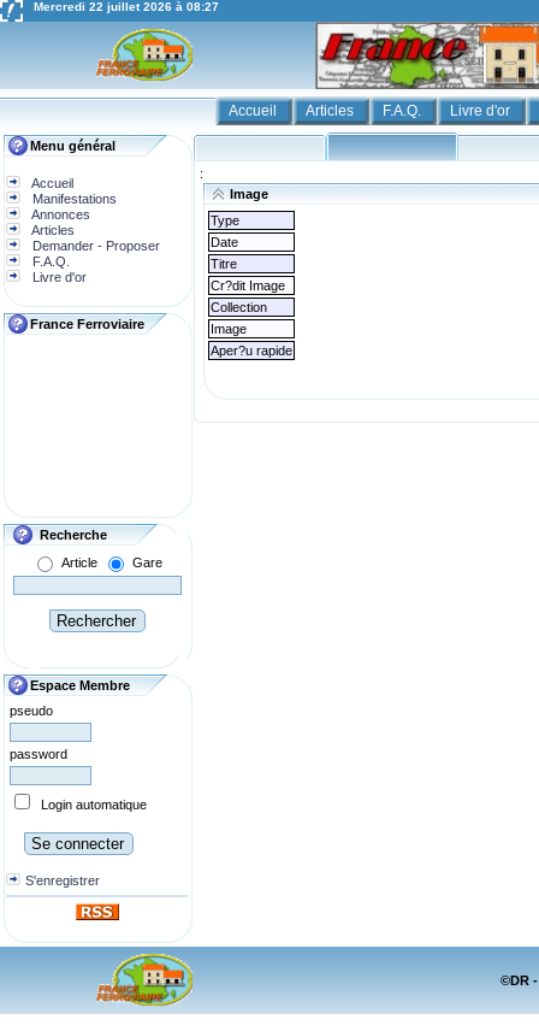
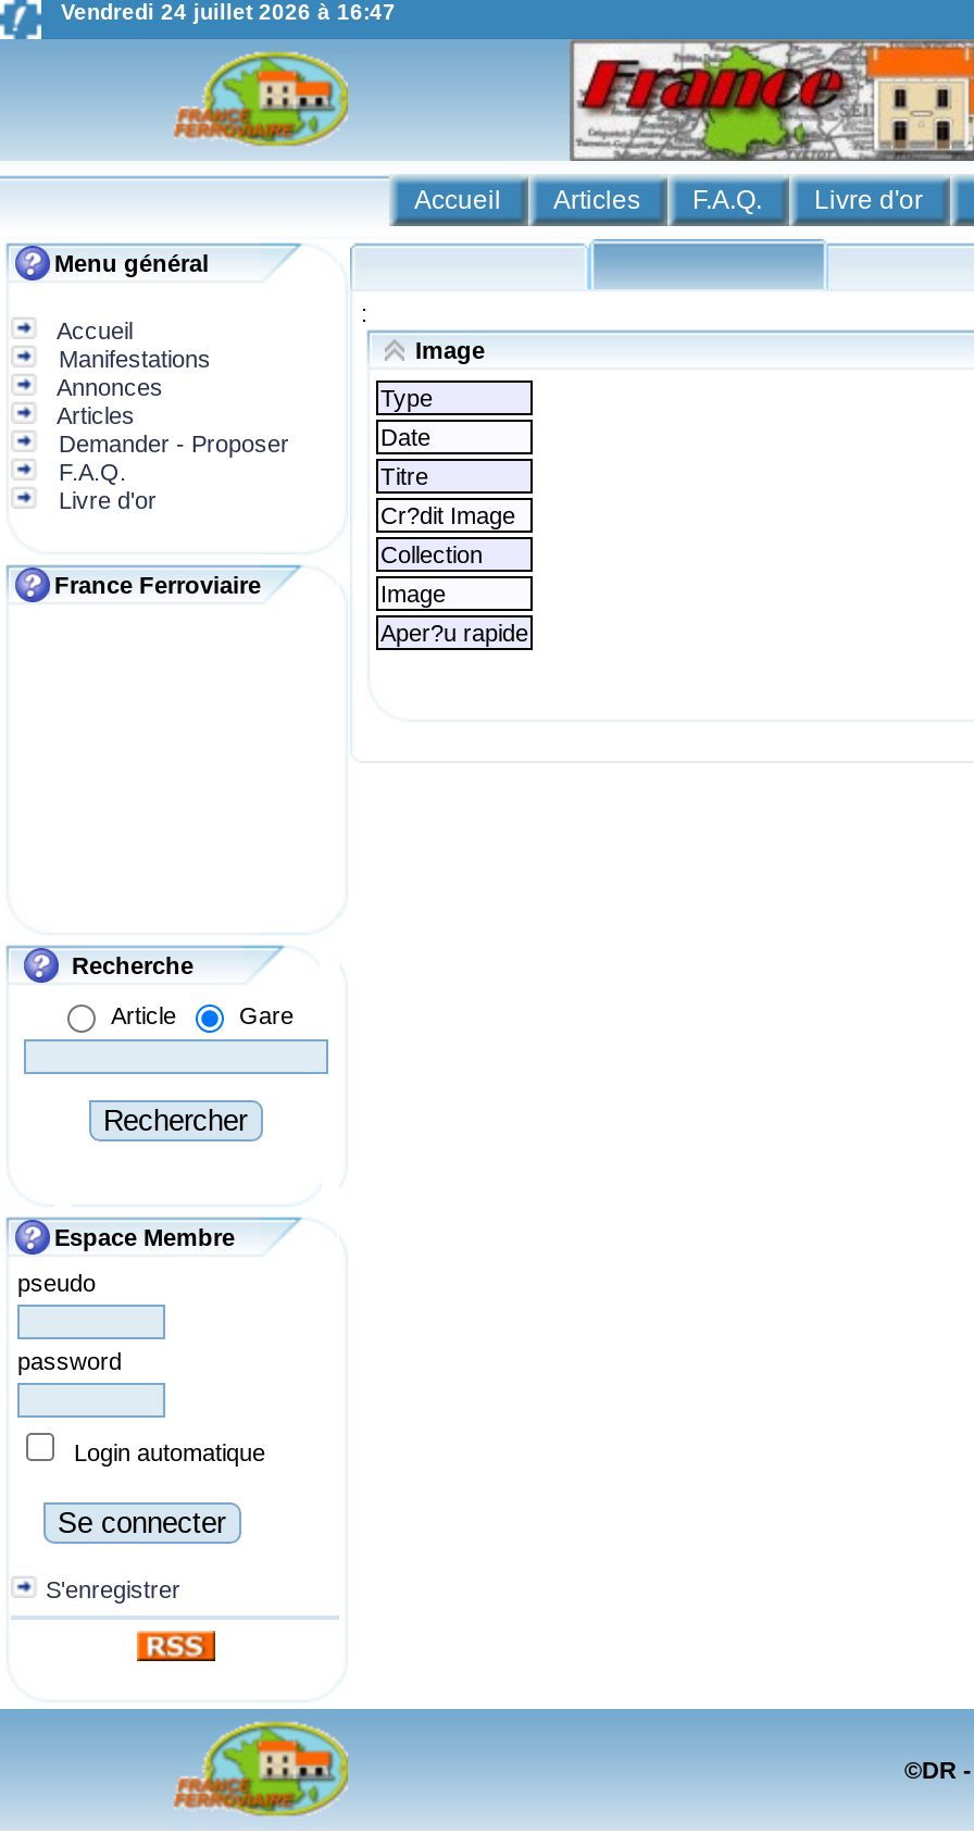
- Mercredi 22 juillet 2026 à 08:27
+ Vendredi 24 juillet 2026 à 16:47
